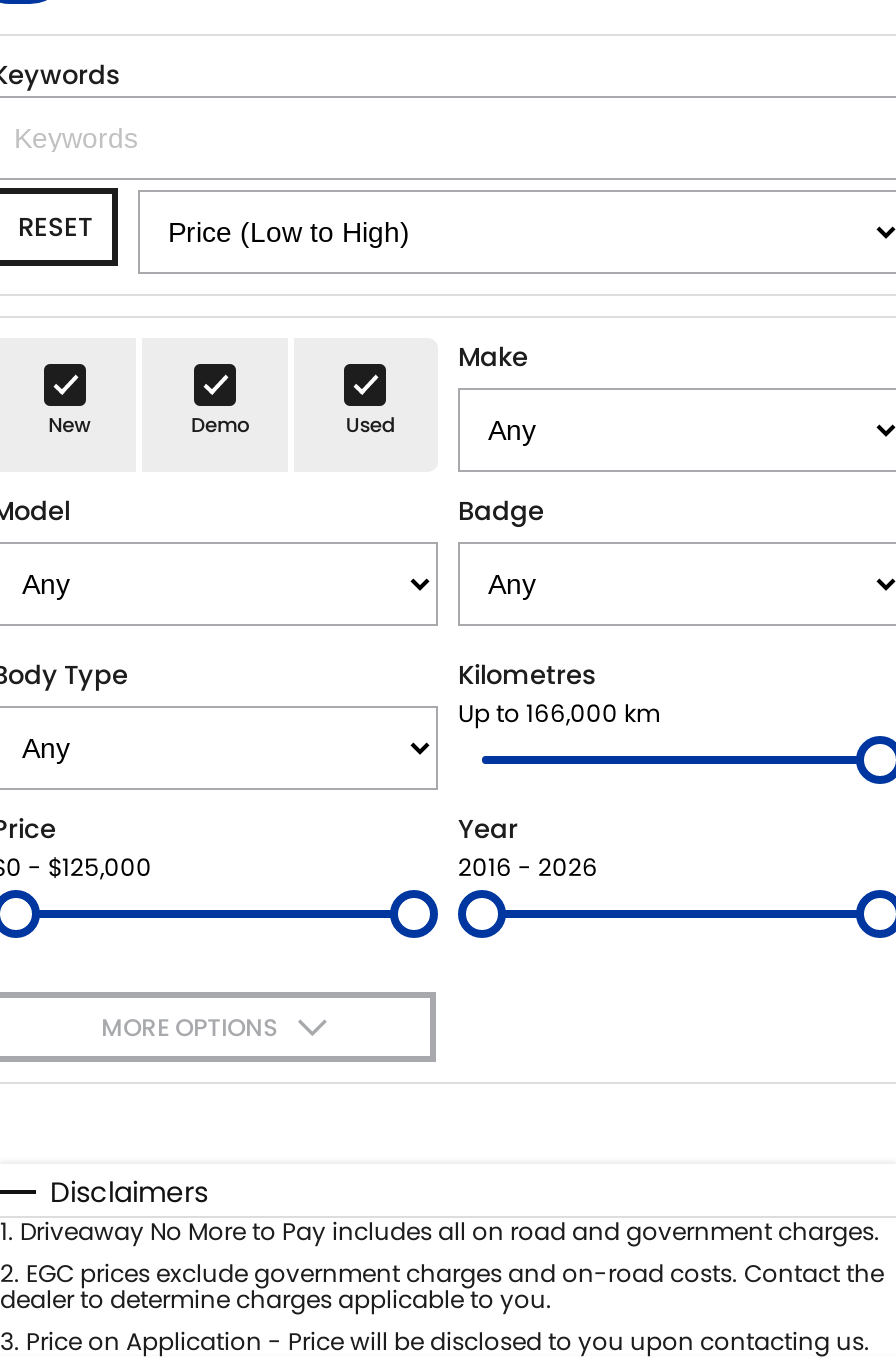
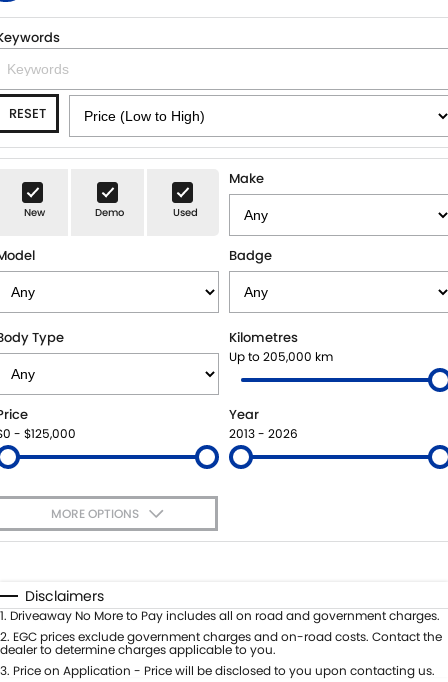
- Up to 166,000 km
+ Up to 205,000 km

- 2016 - 2026
+ 2013 - 2026
